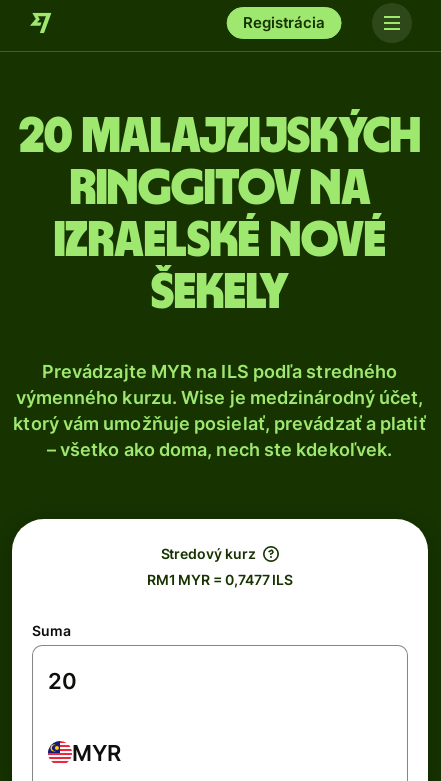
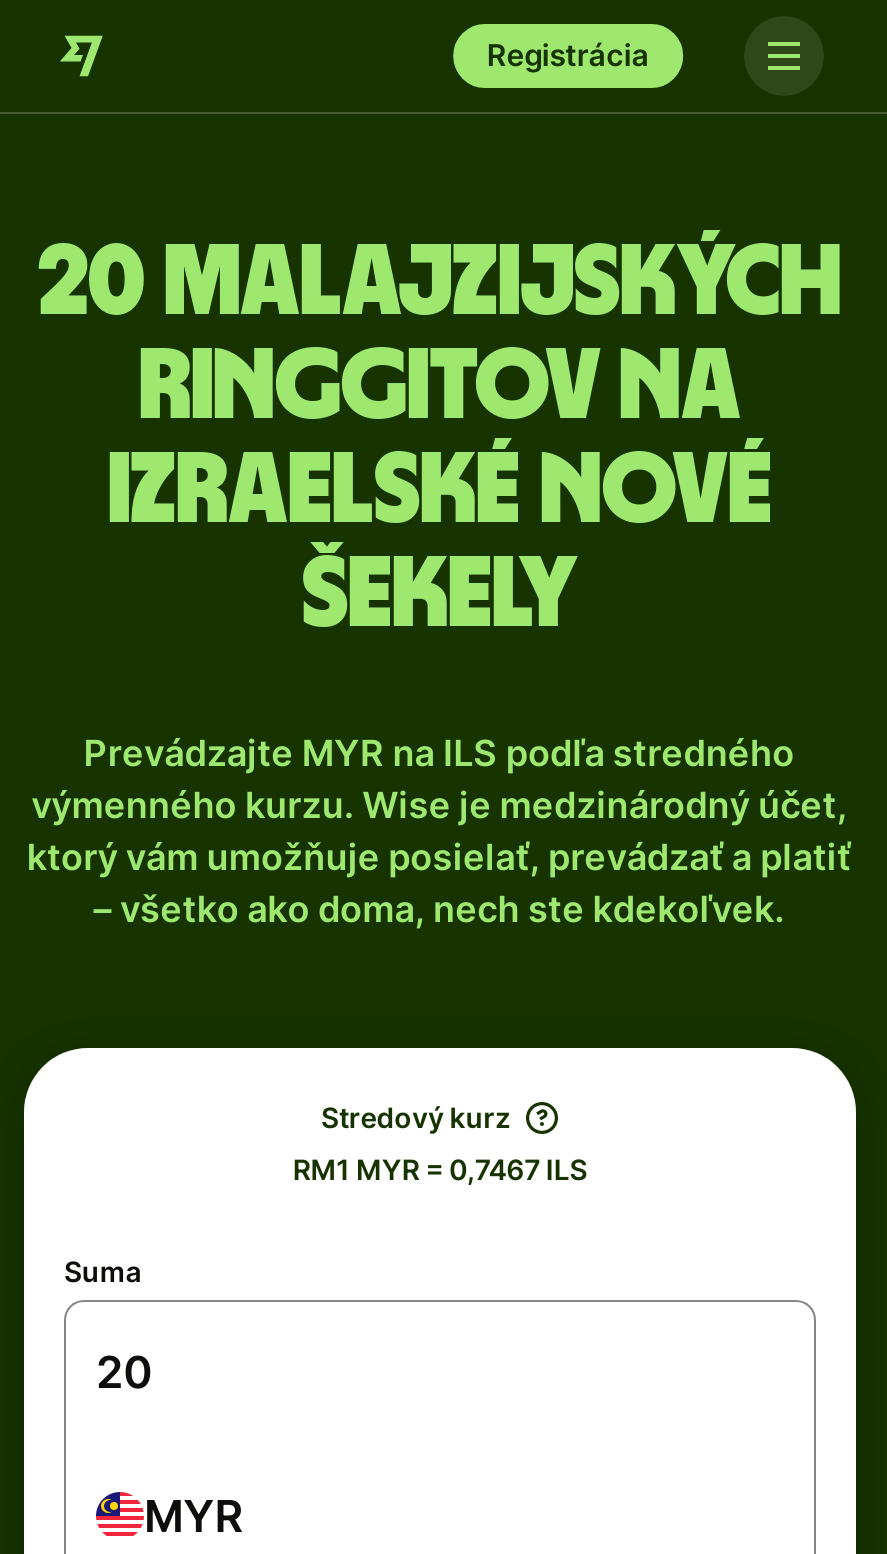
- RM1 MYR = 0,7477 ILS
+ RM1 MYR = 0,7467 ILS
